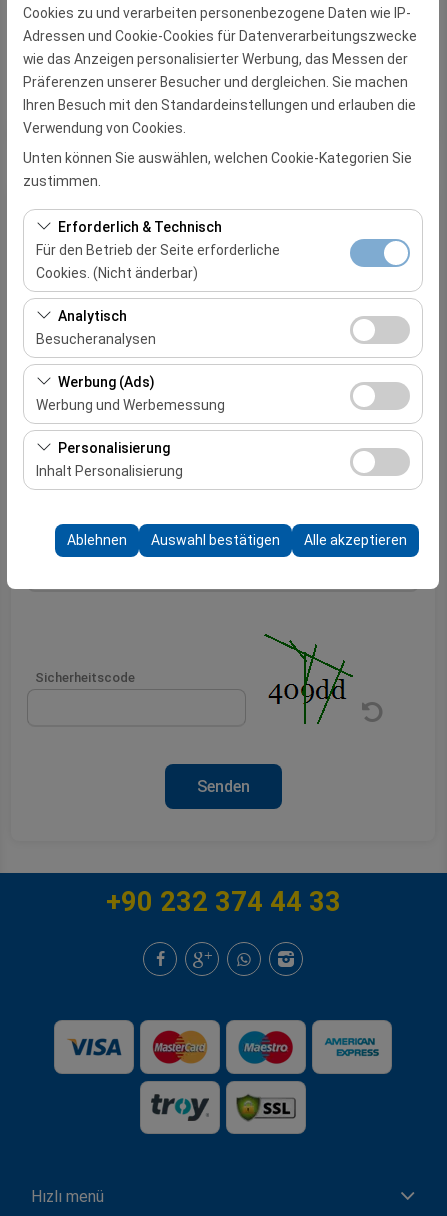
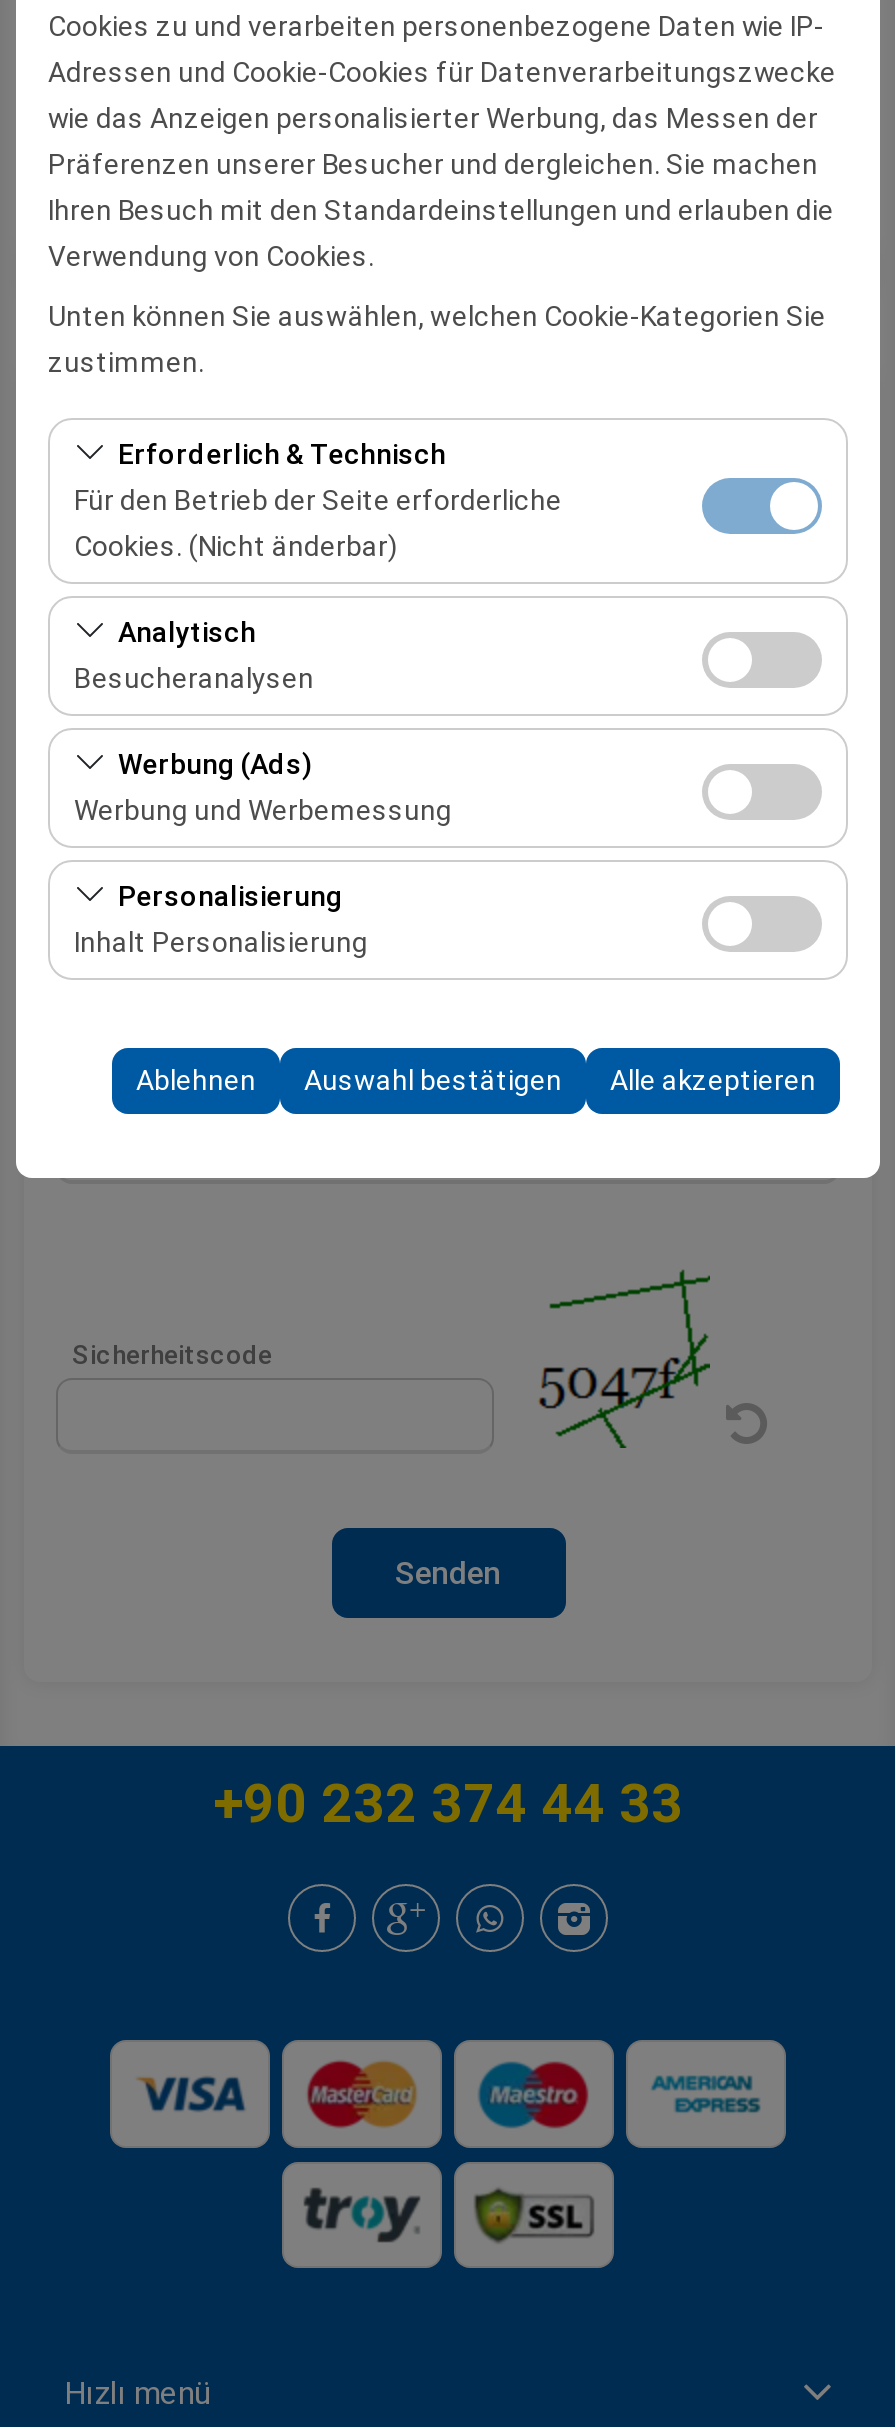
- [image]
+ [image]
